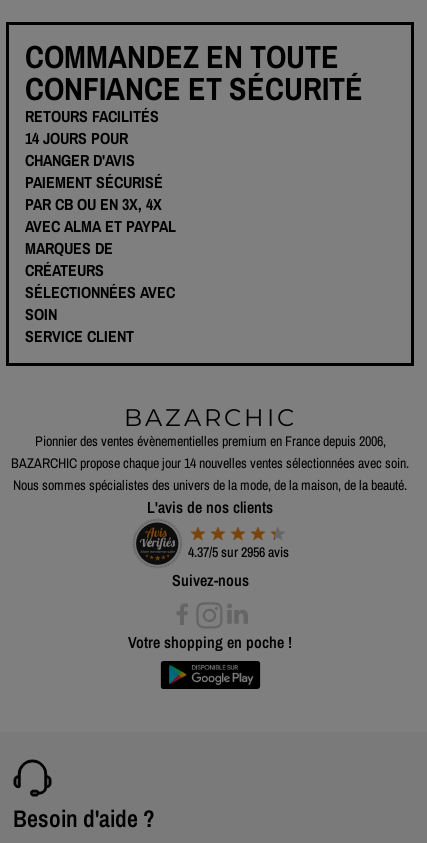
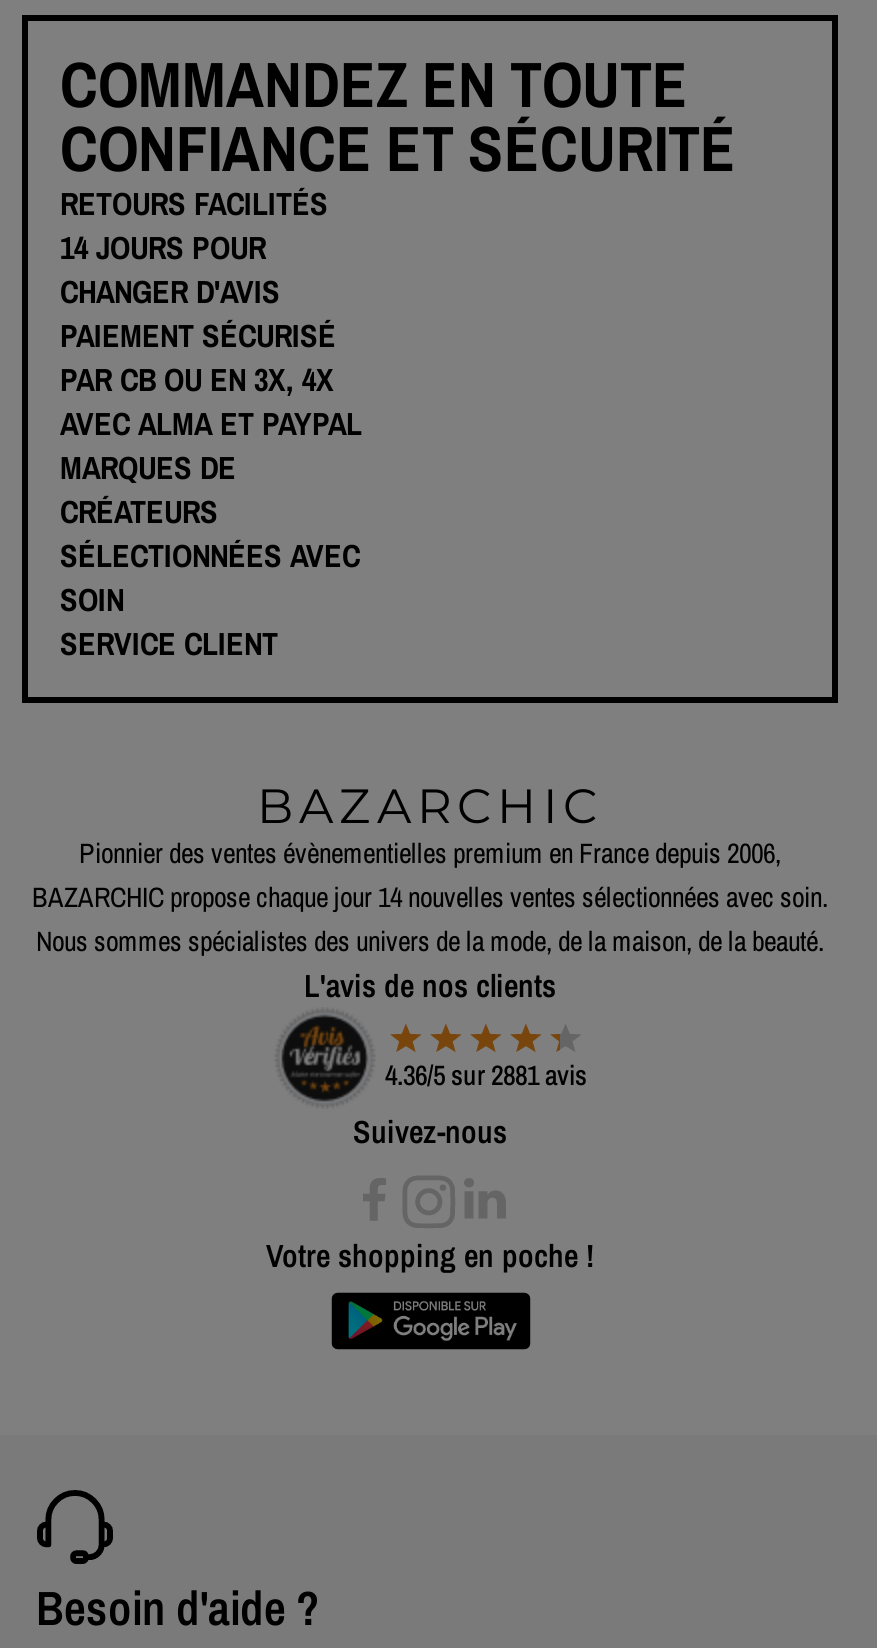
- 4.37/5 sur 2956 avis
+ 4.36/5 sur 2881 avis
